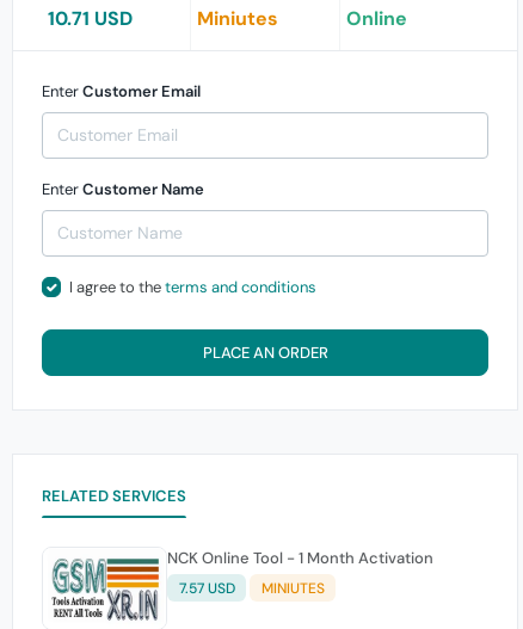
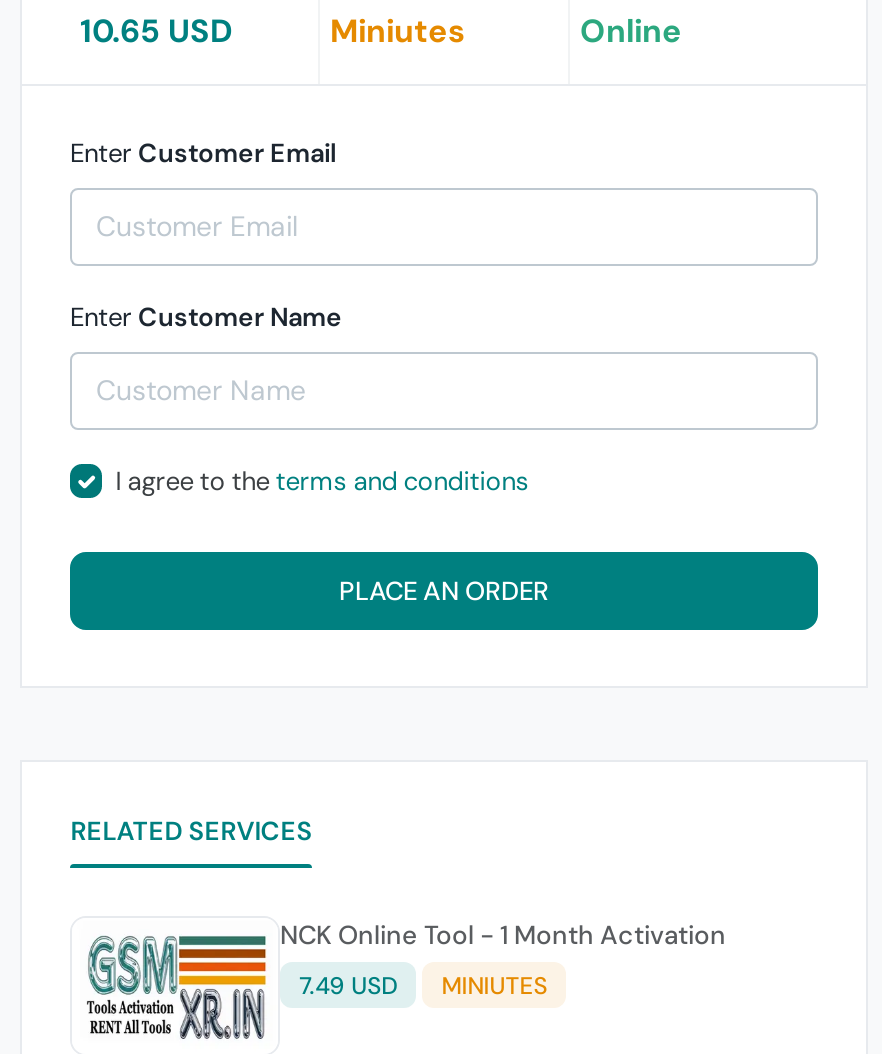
- 10.71 USD
+ 10.65 USD

- 7.57 USD MINIUTES
+ 7.49 USD MINIUTES
